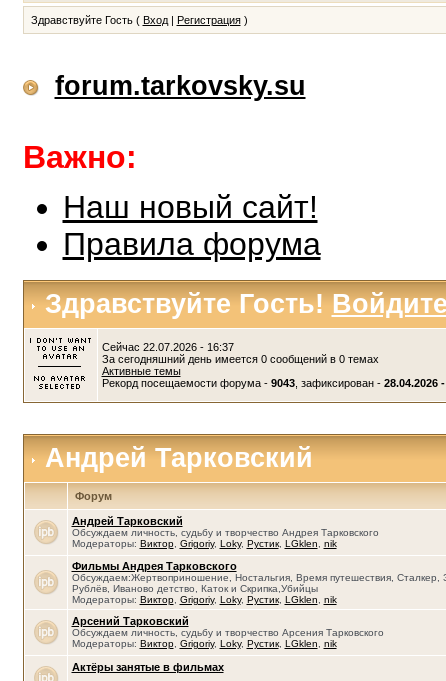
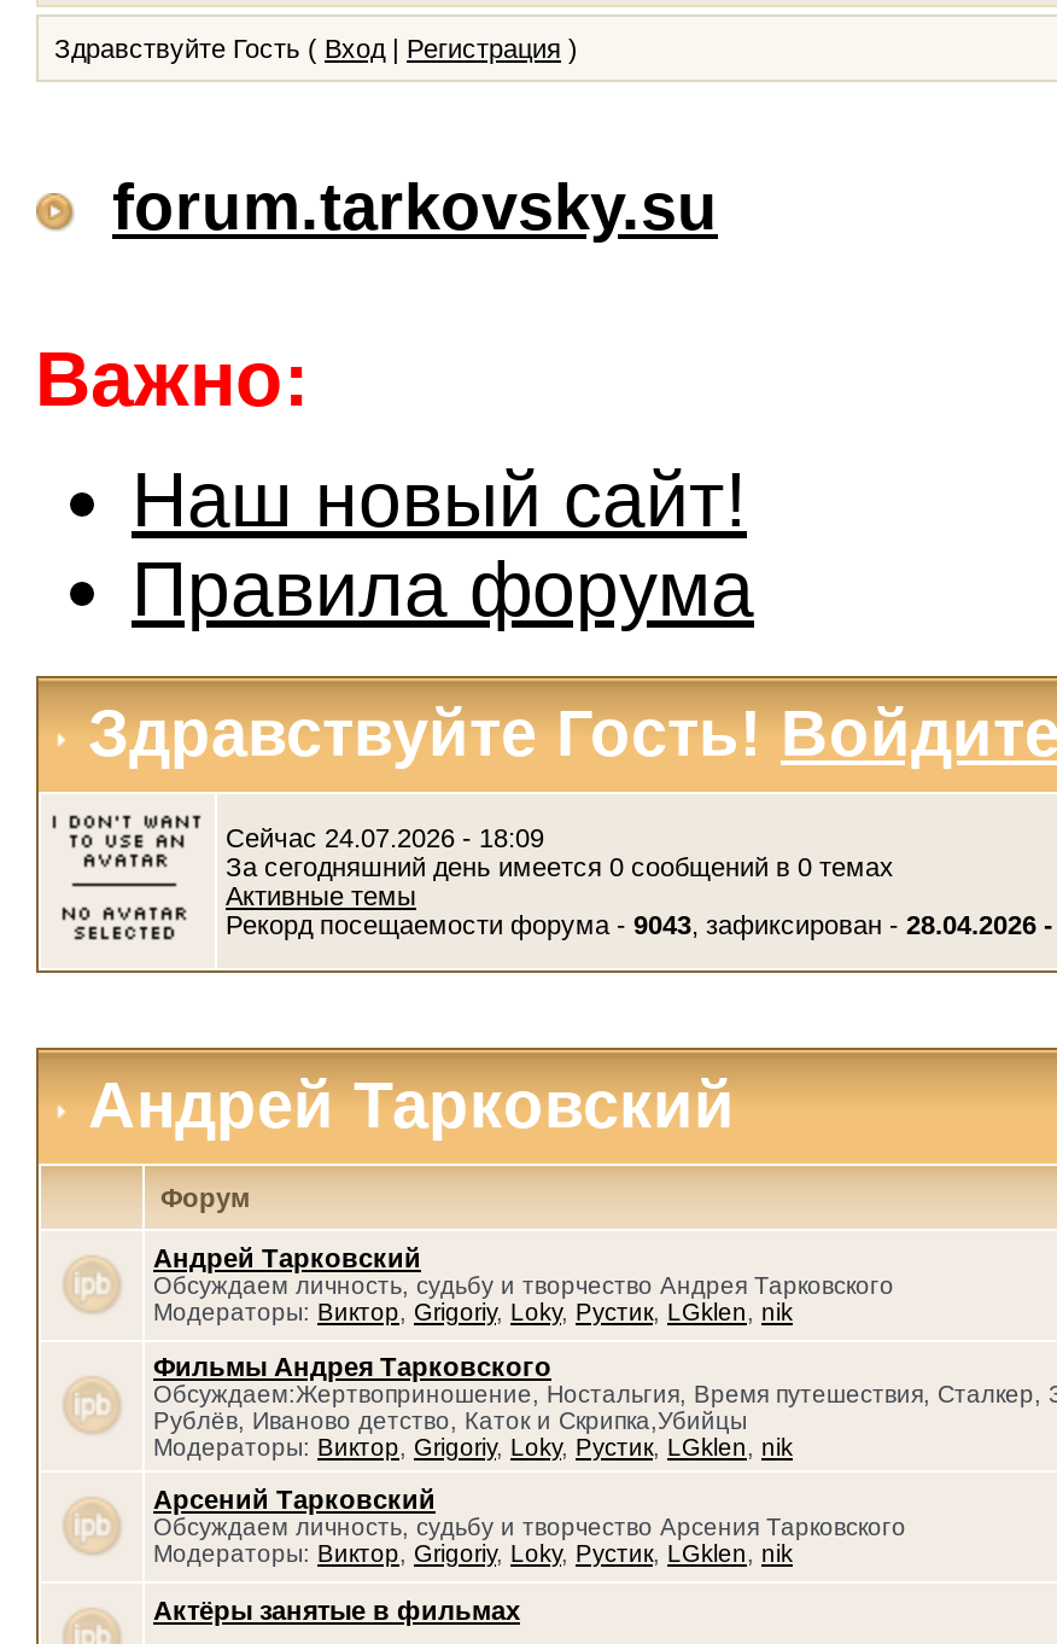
- Сейчас 22.07.2026 - 16:37
+ Сейчас 24.07.2026 - 18:09
